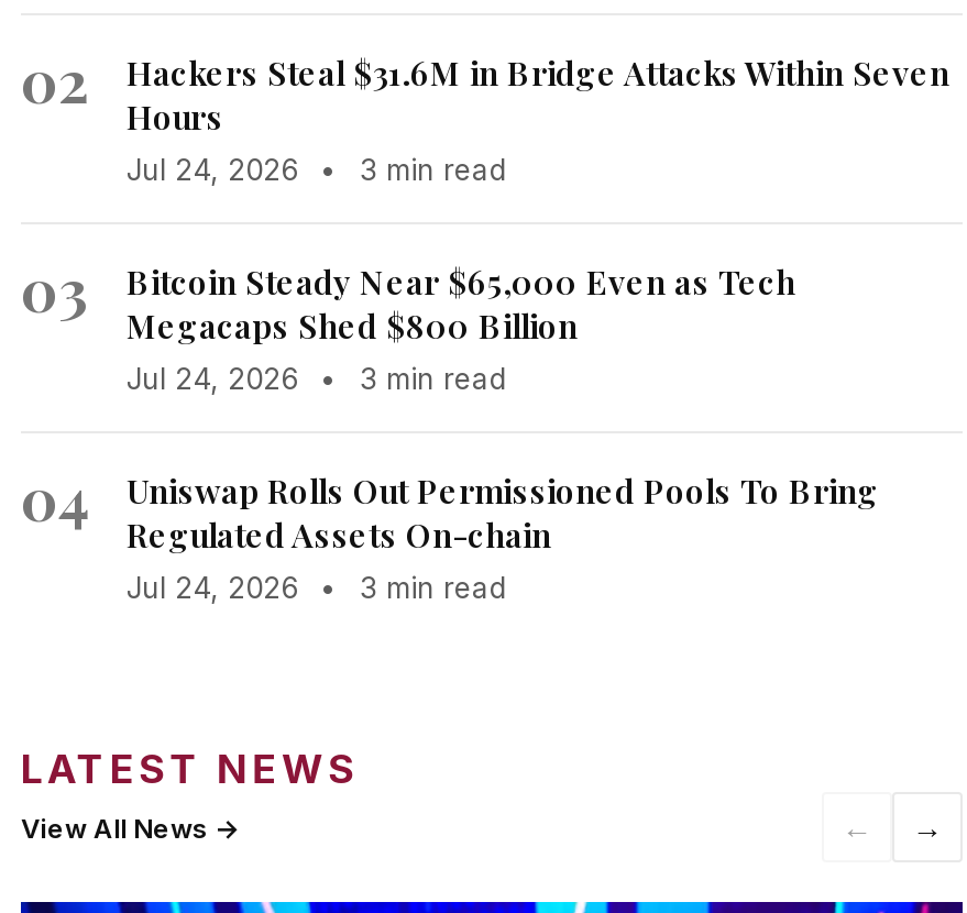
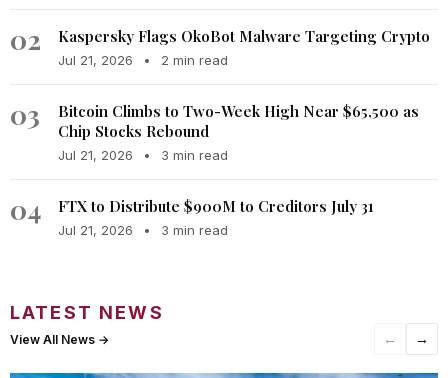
- Hackers Steal $31.6M in Bridge Attacks Within Seven
- Hours
- Jul 24, 2026 • 3 min read
+ Kaspersky Flags OkoBot Malware Targeting Crypto
+ Jul 21, 2026 • 2 min read

- Bitcoin Steady Near $65,000 Even as Tech
- Megacaps Shed $800 Billion
- Jul 24, 2026 • 3 min read
+ Bitcoin Climbs to Two-Week High Near $65,500 as
+ Chip Stocks Rebound
+ Jul 21, 2026 • 3 min read

- Uniswap Rolls Out Permissioned Pools To Bring
- Regulated Assets On-chain
- Jul 24, 2026 • 3 min read
+ FTX to Distribute $900M to Creditors July 31
+ Jul 21, 2026 • 3 min read
